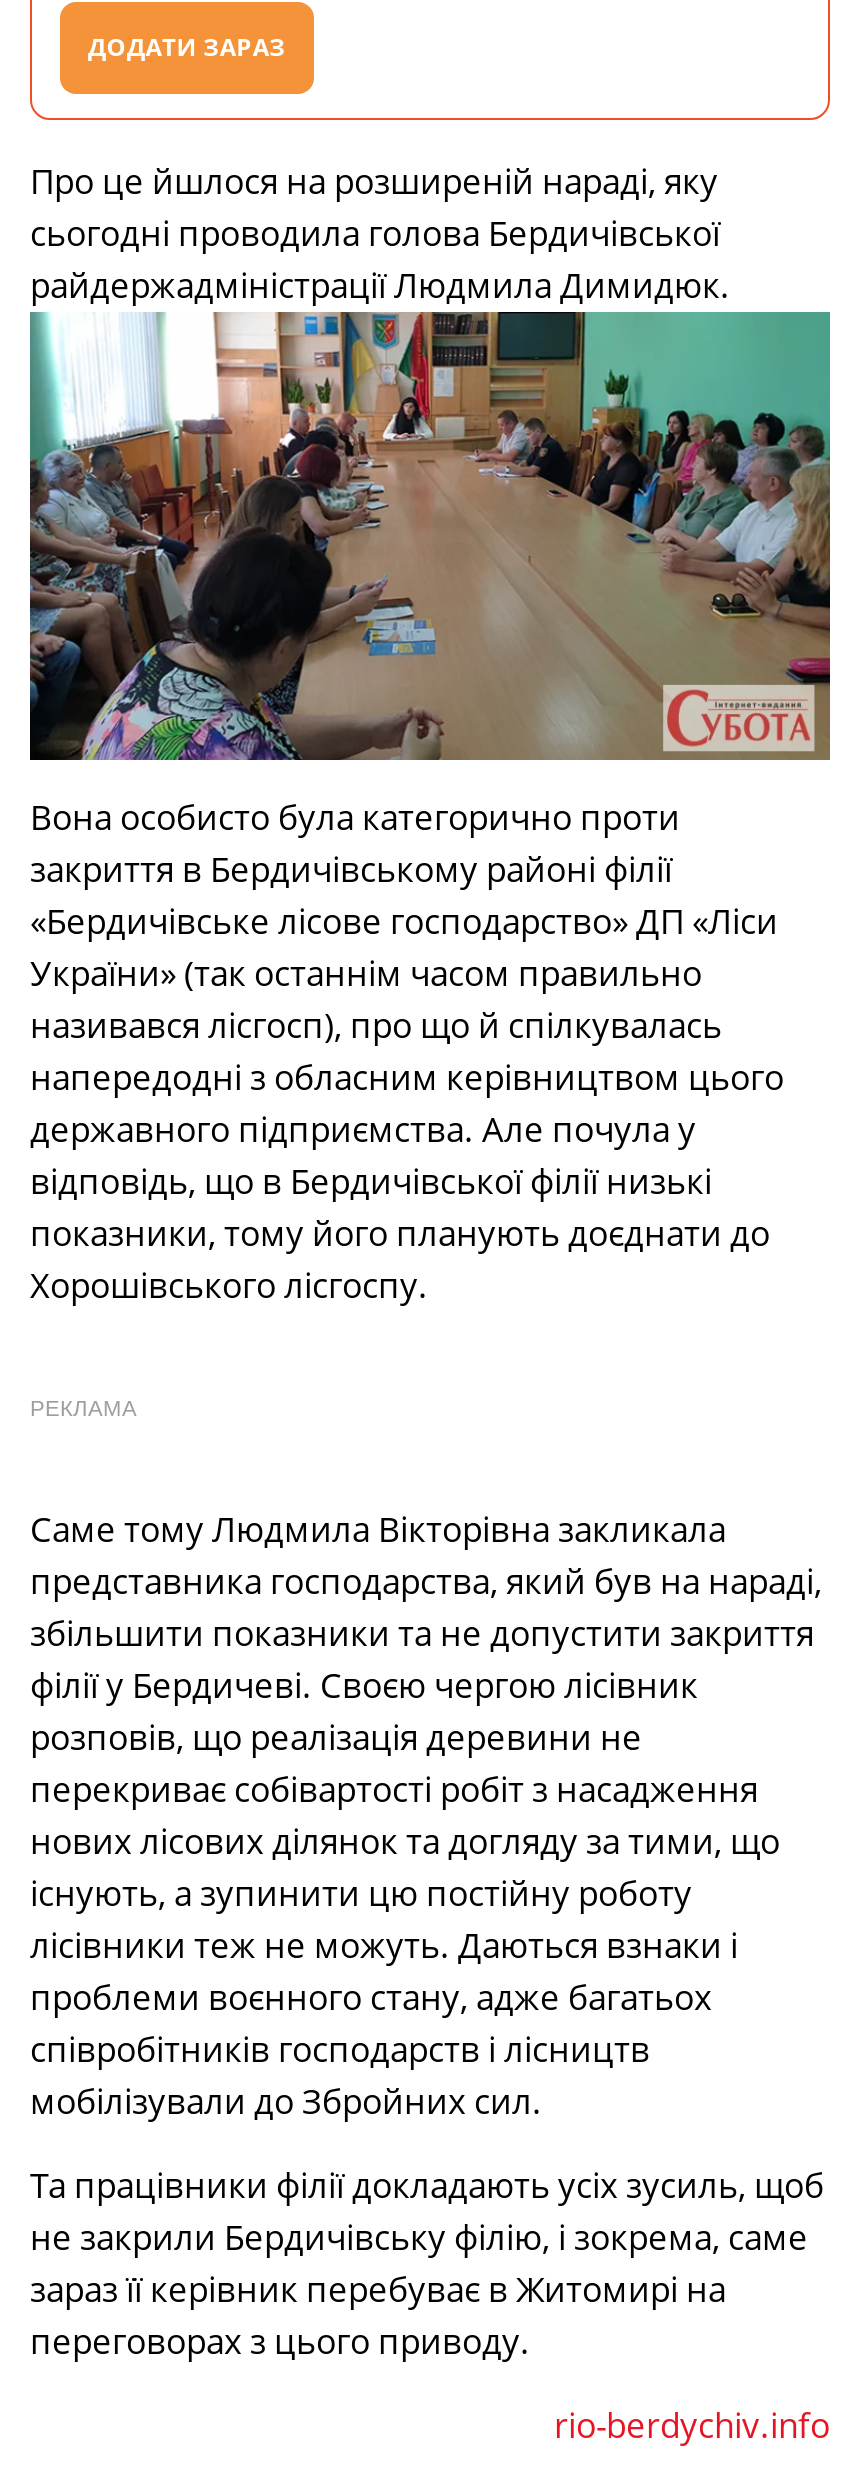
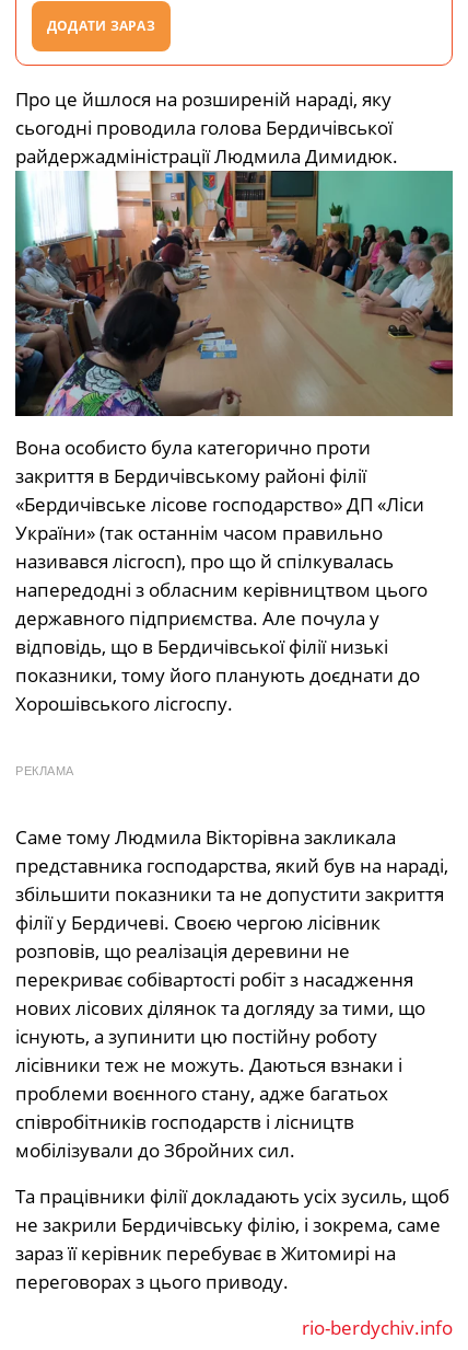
- [image]
